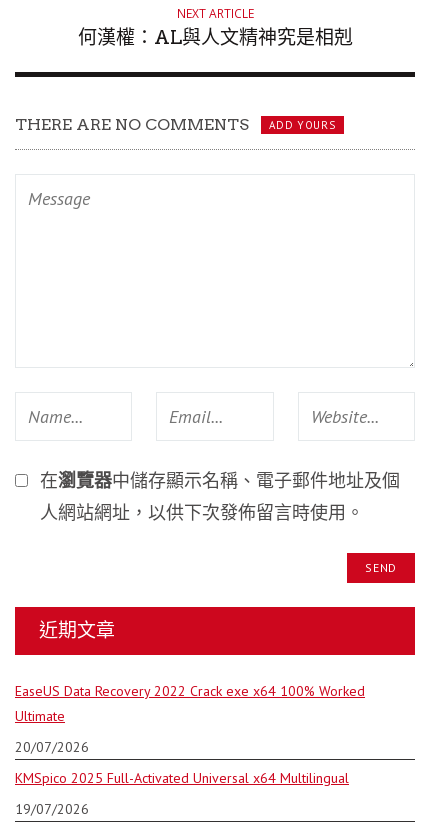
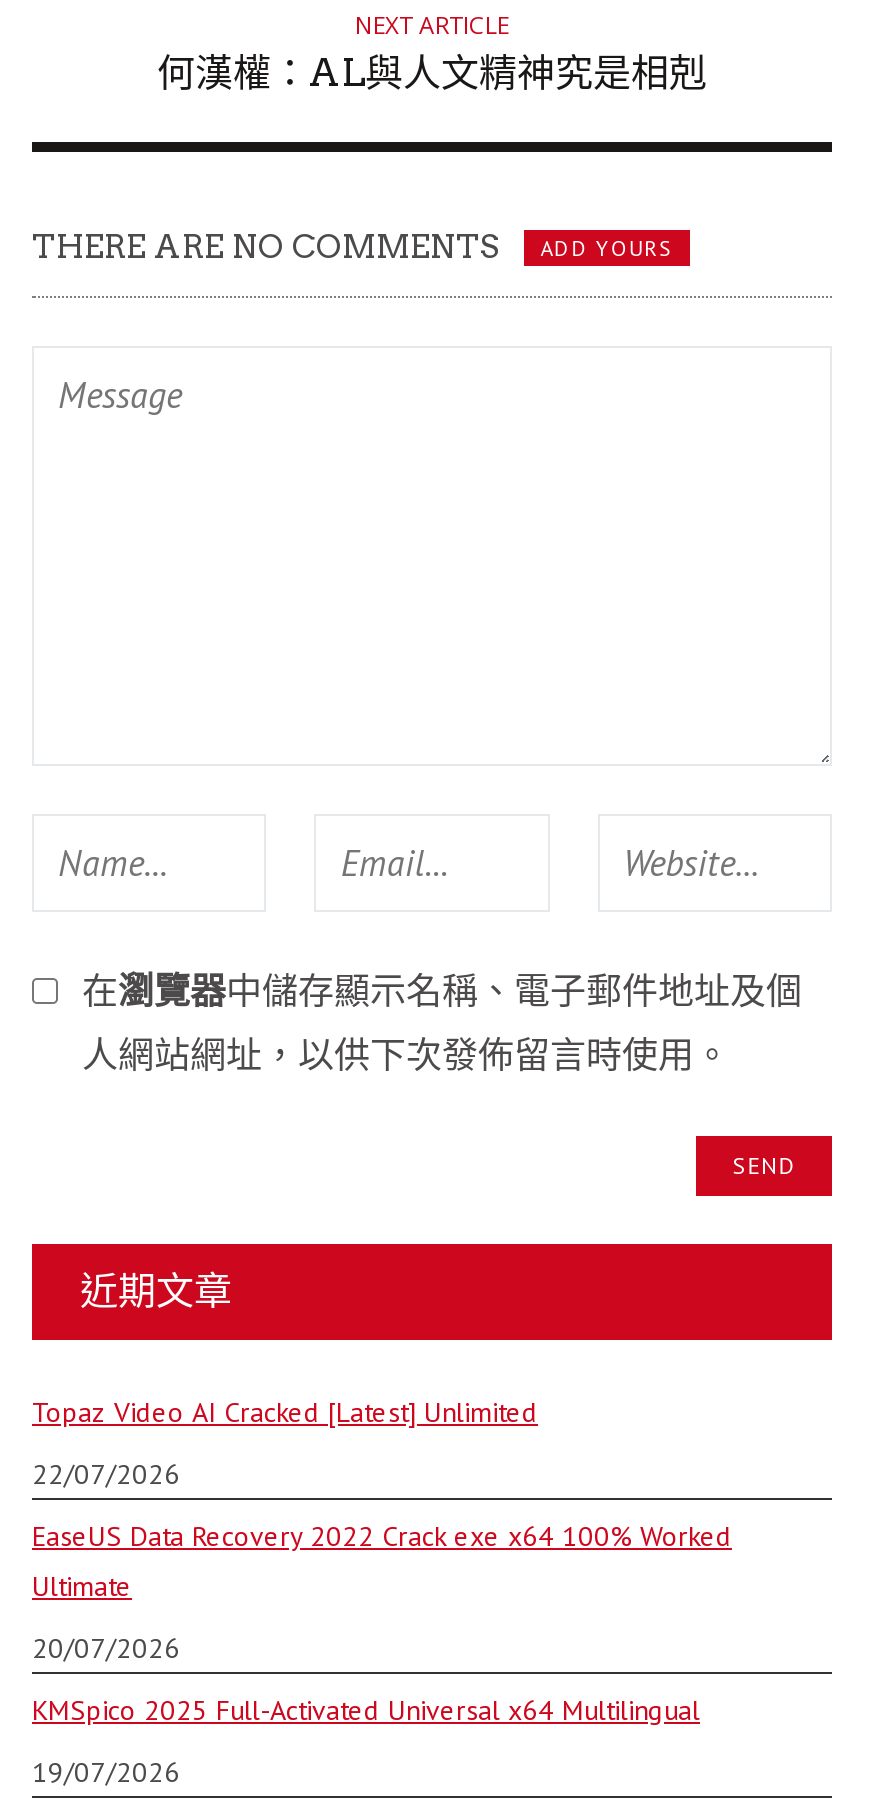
+ Topaz Video AI Cracked [Latest] Unlimited
+ 22/07/2026
